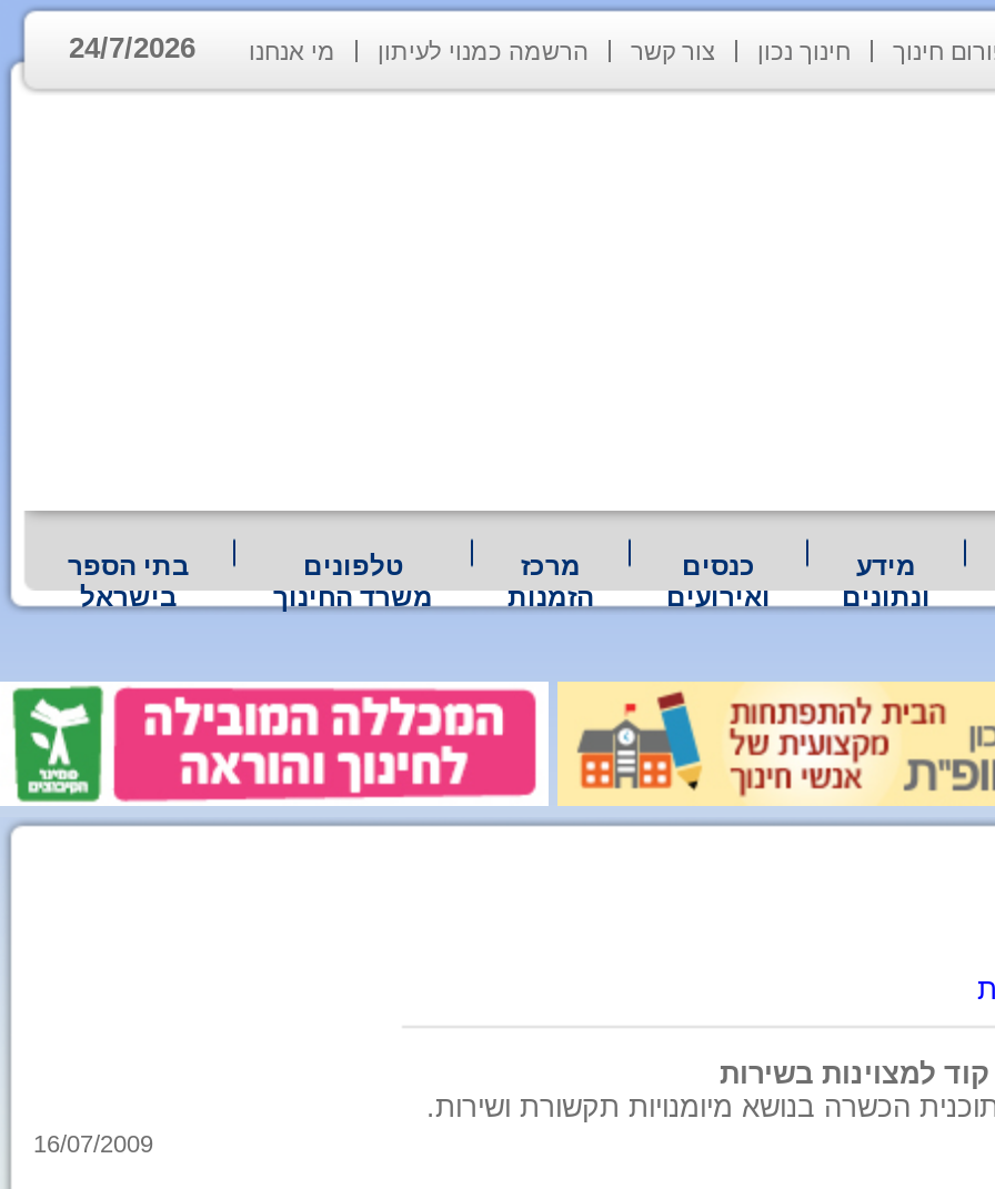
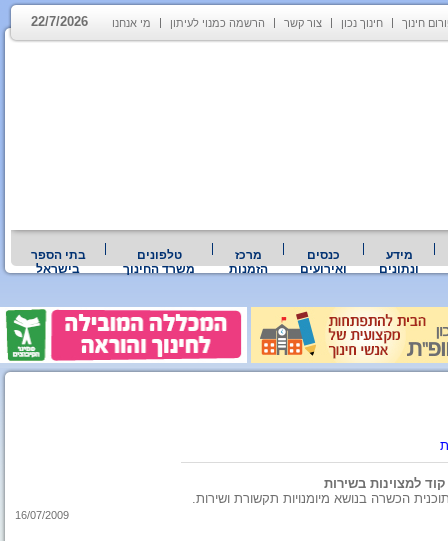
- 24/7/2026
+ 22/7/2026
